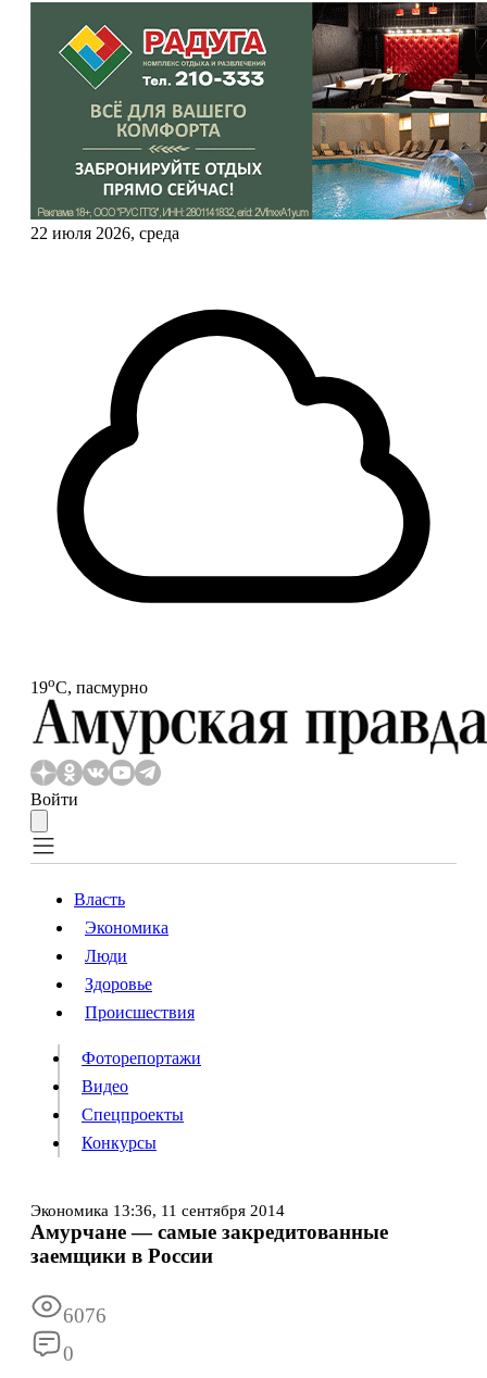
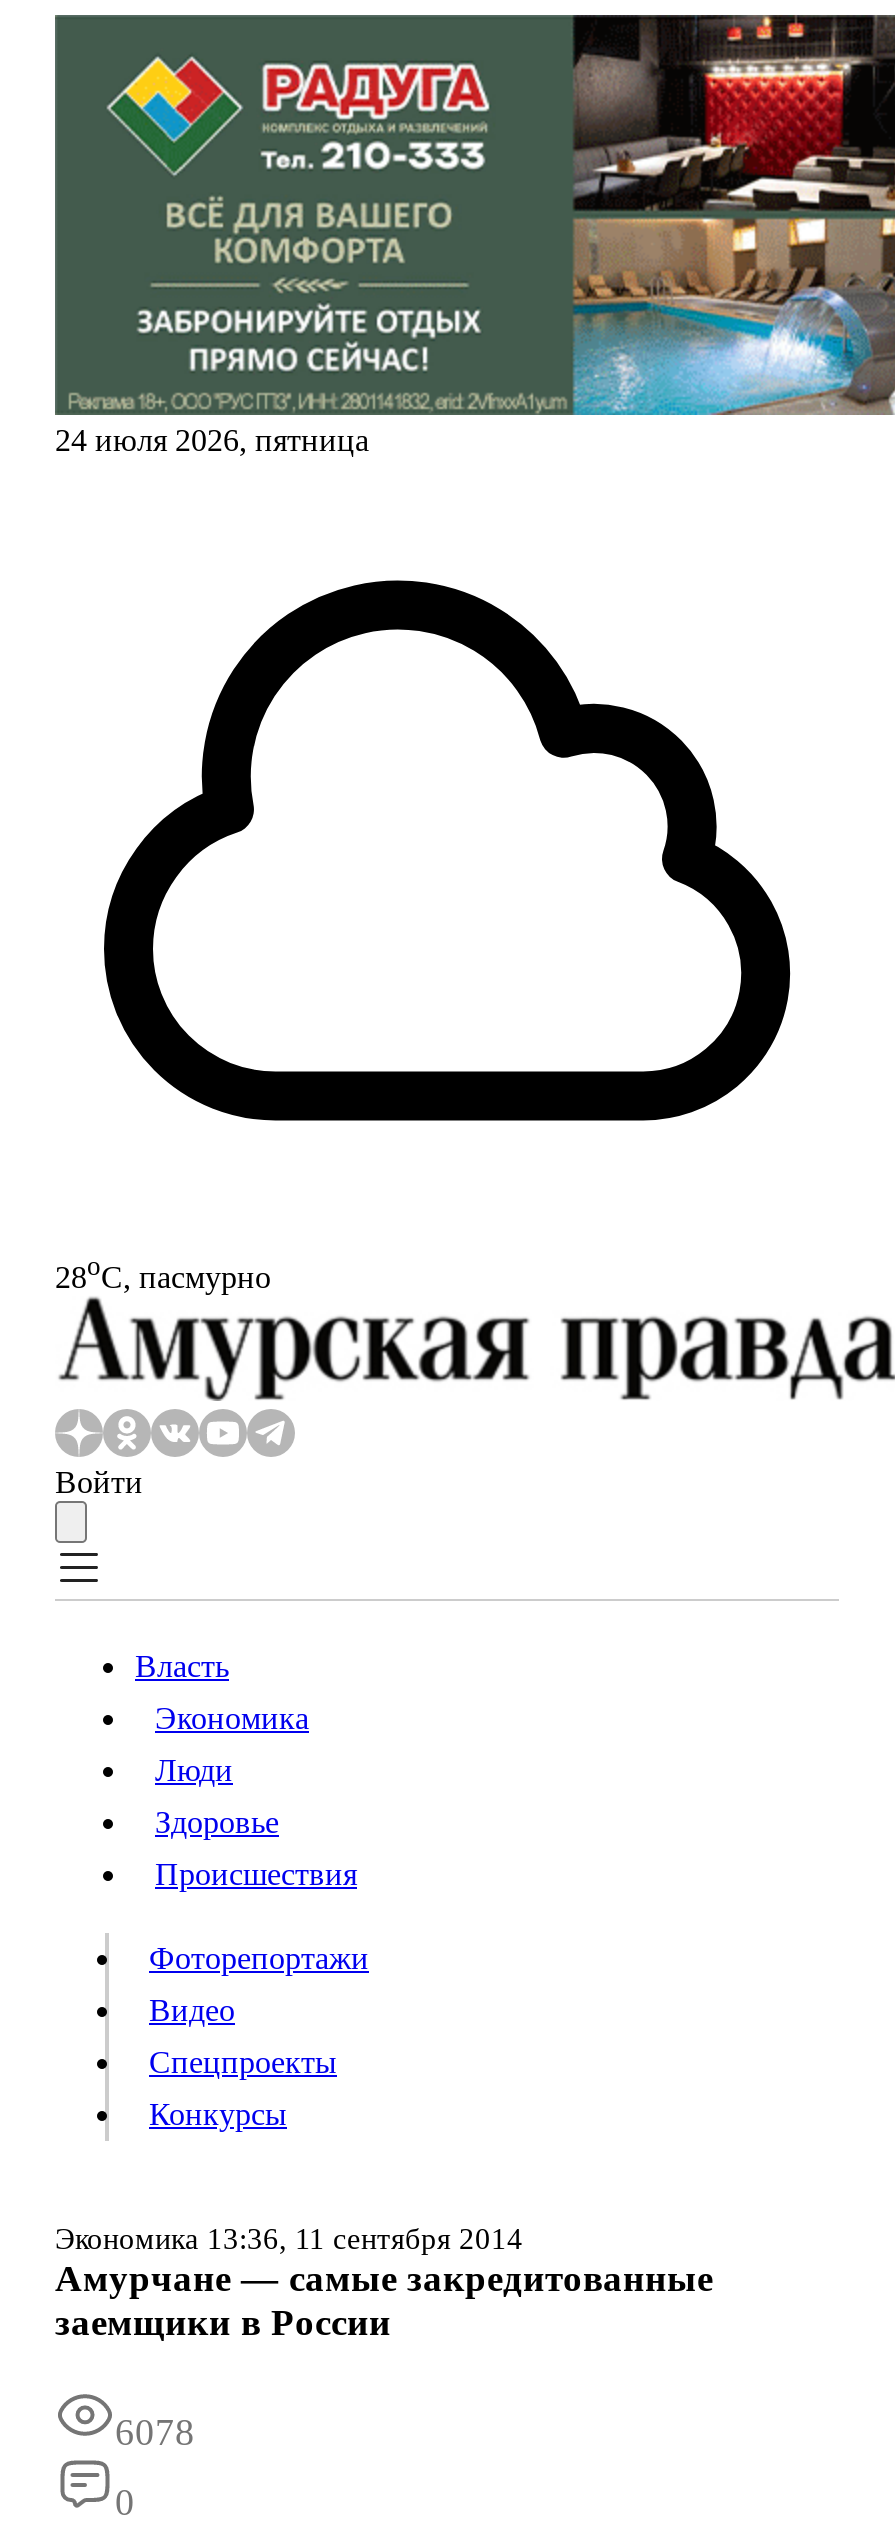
- 22 июля 2026, среда
+ 24 июля 2026, пятница

- 19oС, пасмурно
+ 28oС, пасмурно

- 6076
+ 6078
